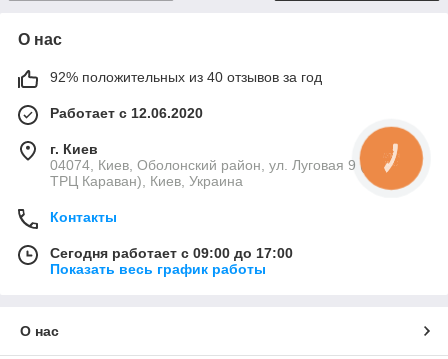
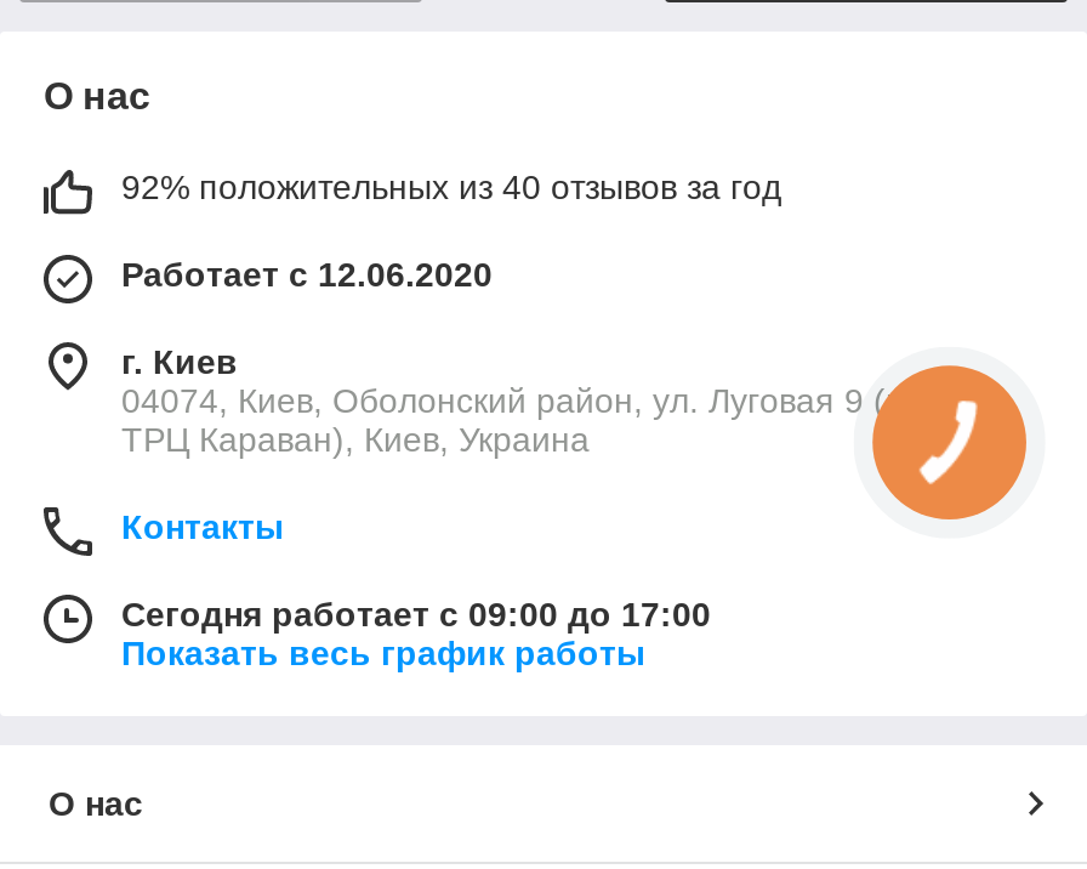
- [image]
+ [image]
